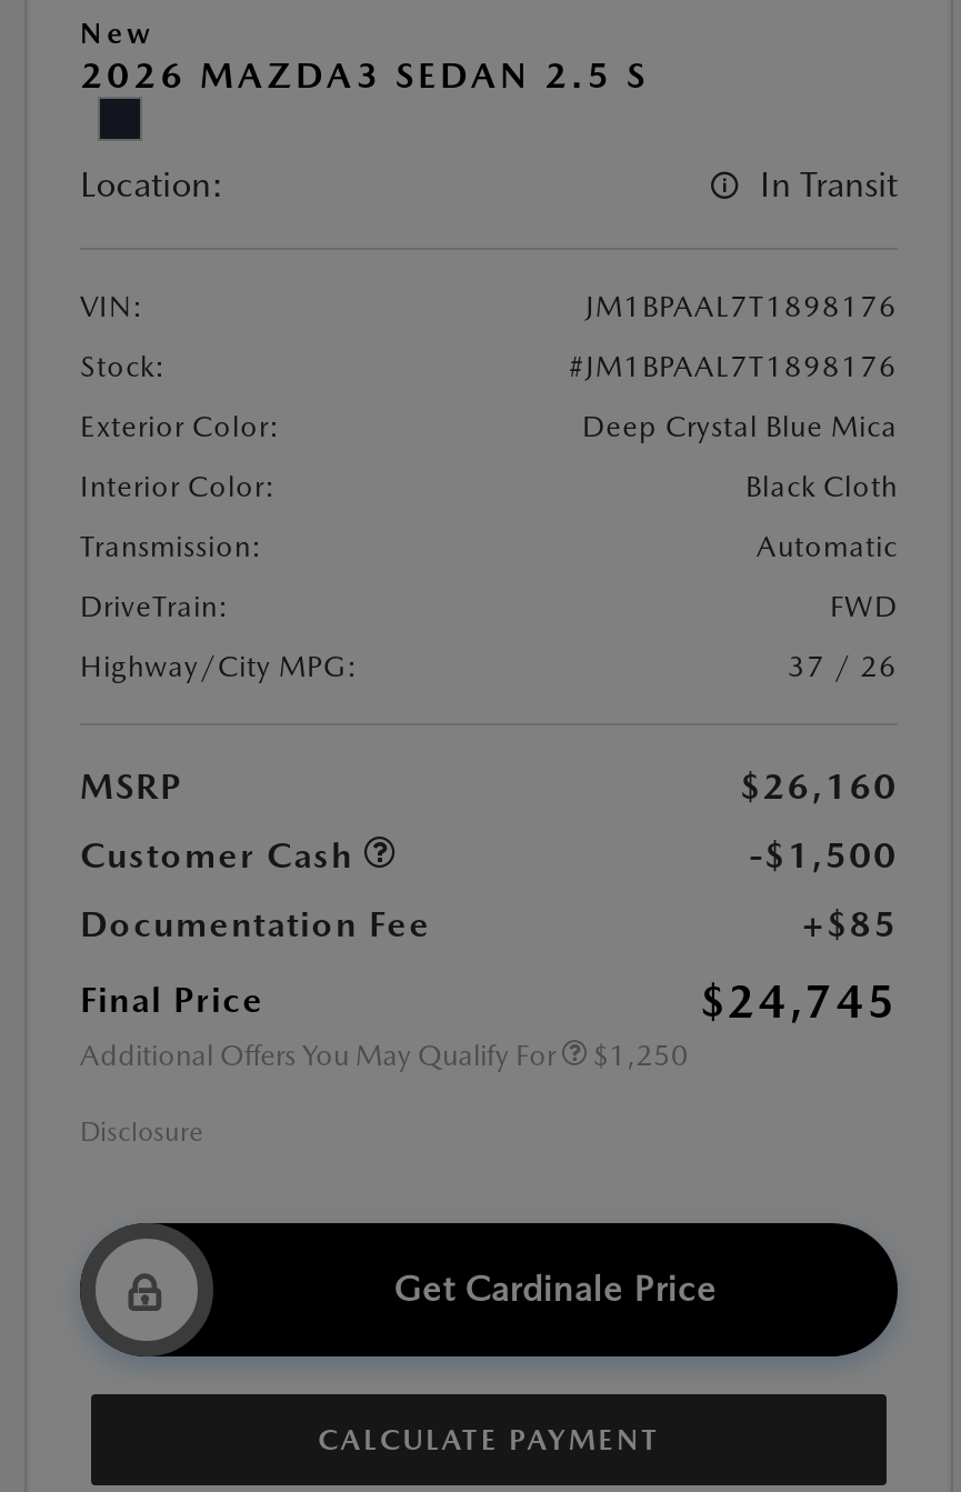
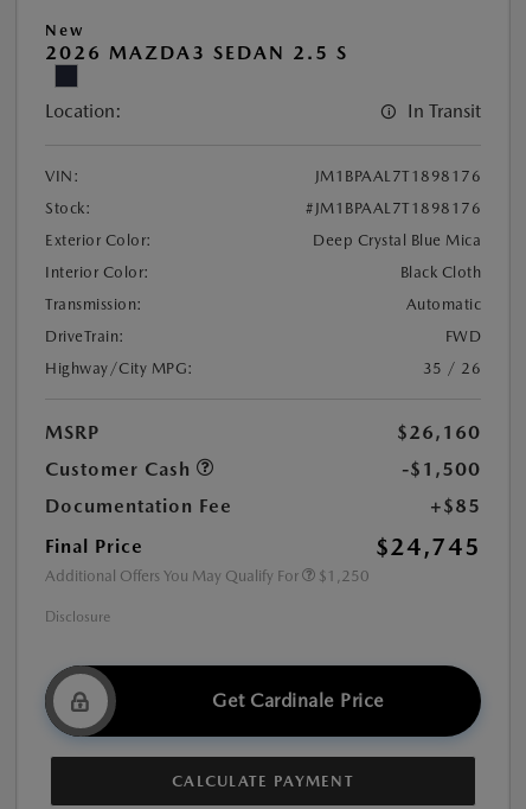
- 37 / 26
+ 35 / 26
